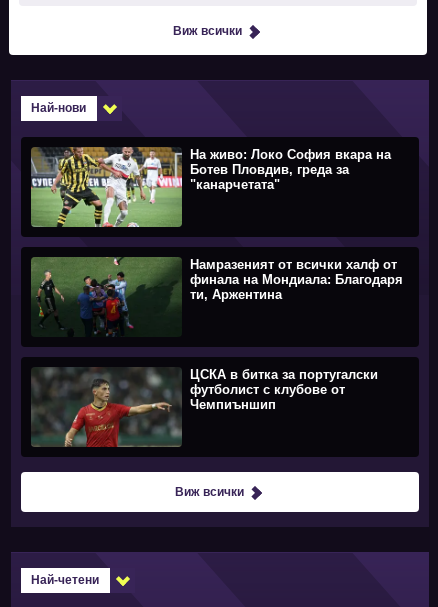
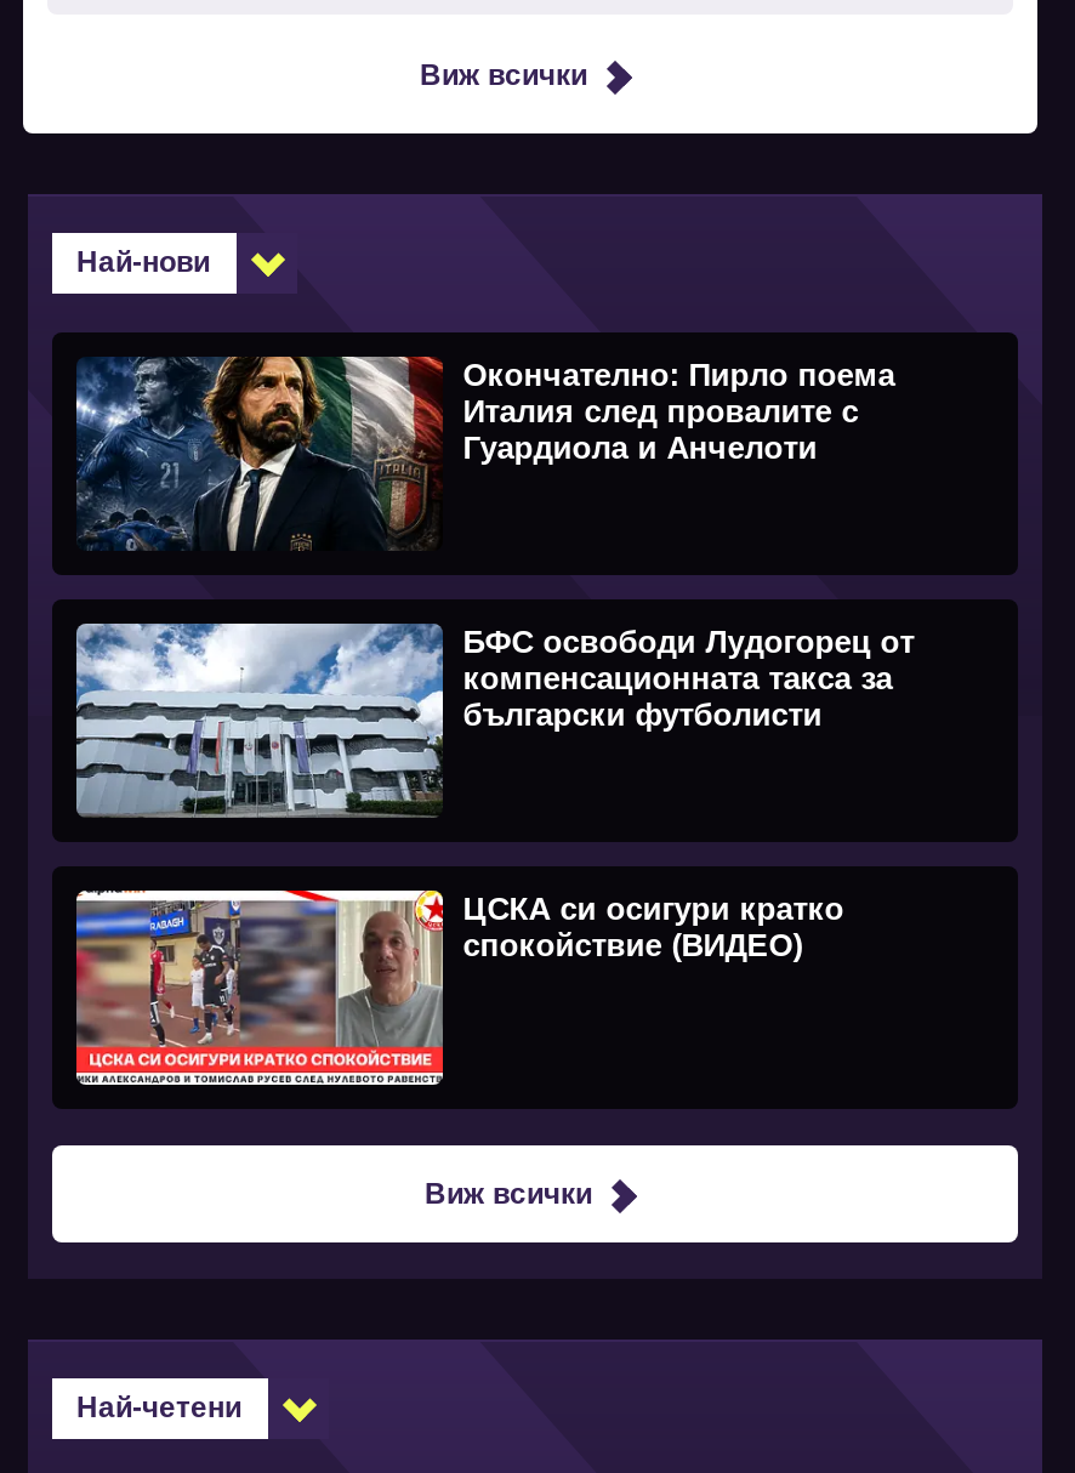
- [image]
- На живо: Локо София вкара на
- Ботев Пловдив, греда за
- "канарчетата"
+ [image]
+ Окончателно: Пирло поема
+ Италия след провалите с
+ Гуардиола и Анчелоти

- [image]
- Намразеният от всички халф от
- финала на Мондиала: Благодаря
- ти, Аржентина
+ [image]
+ БФС освободи Лудогорец от
+ компенсационната такса за
+ български футболисти

- [image]
- ЦСКА в битка за португалски
- футболист с клубове от
- Чемпиъншип
+ [image]
+ ЦСКА си осигури кратко
+ спокойствие (ВИДЕО)
